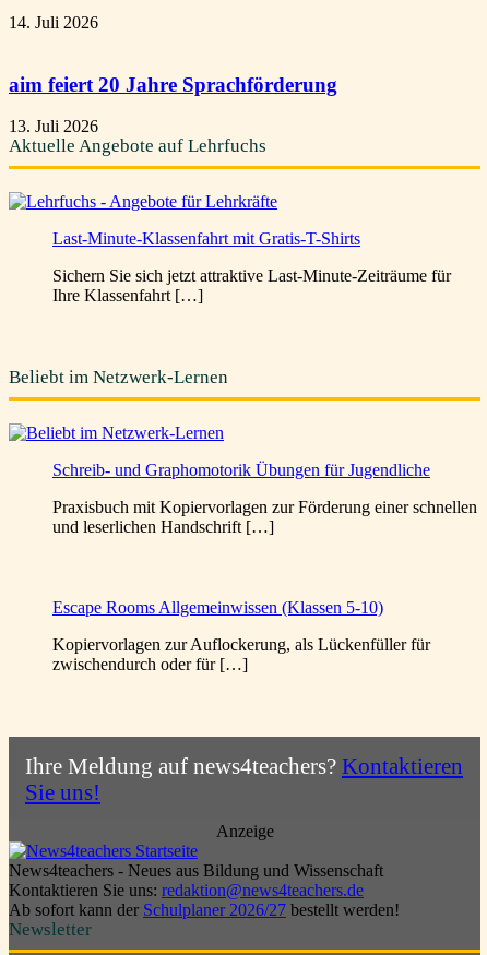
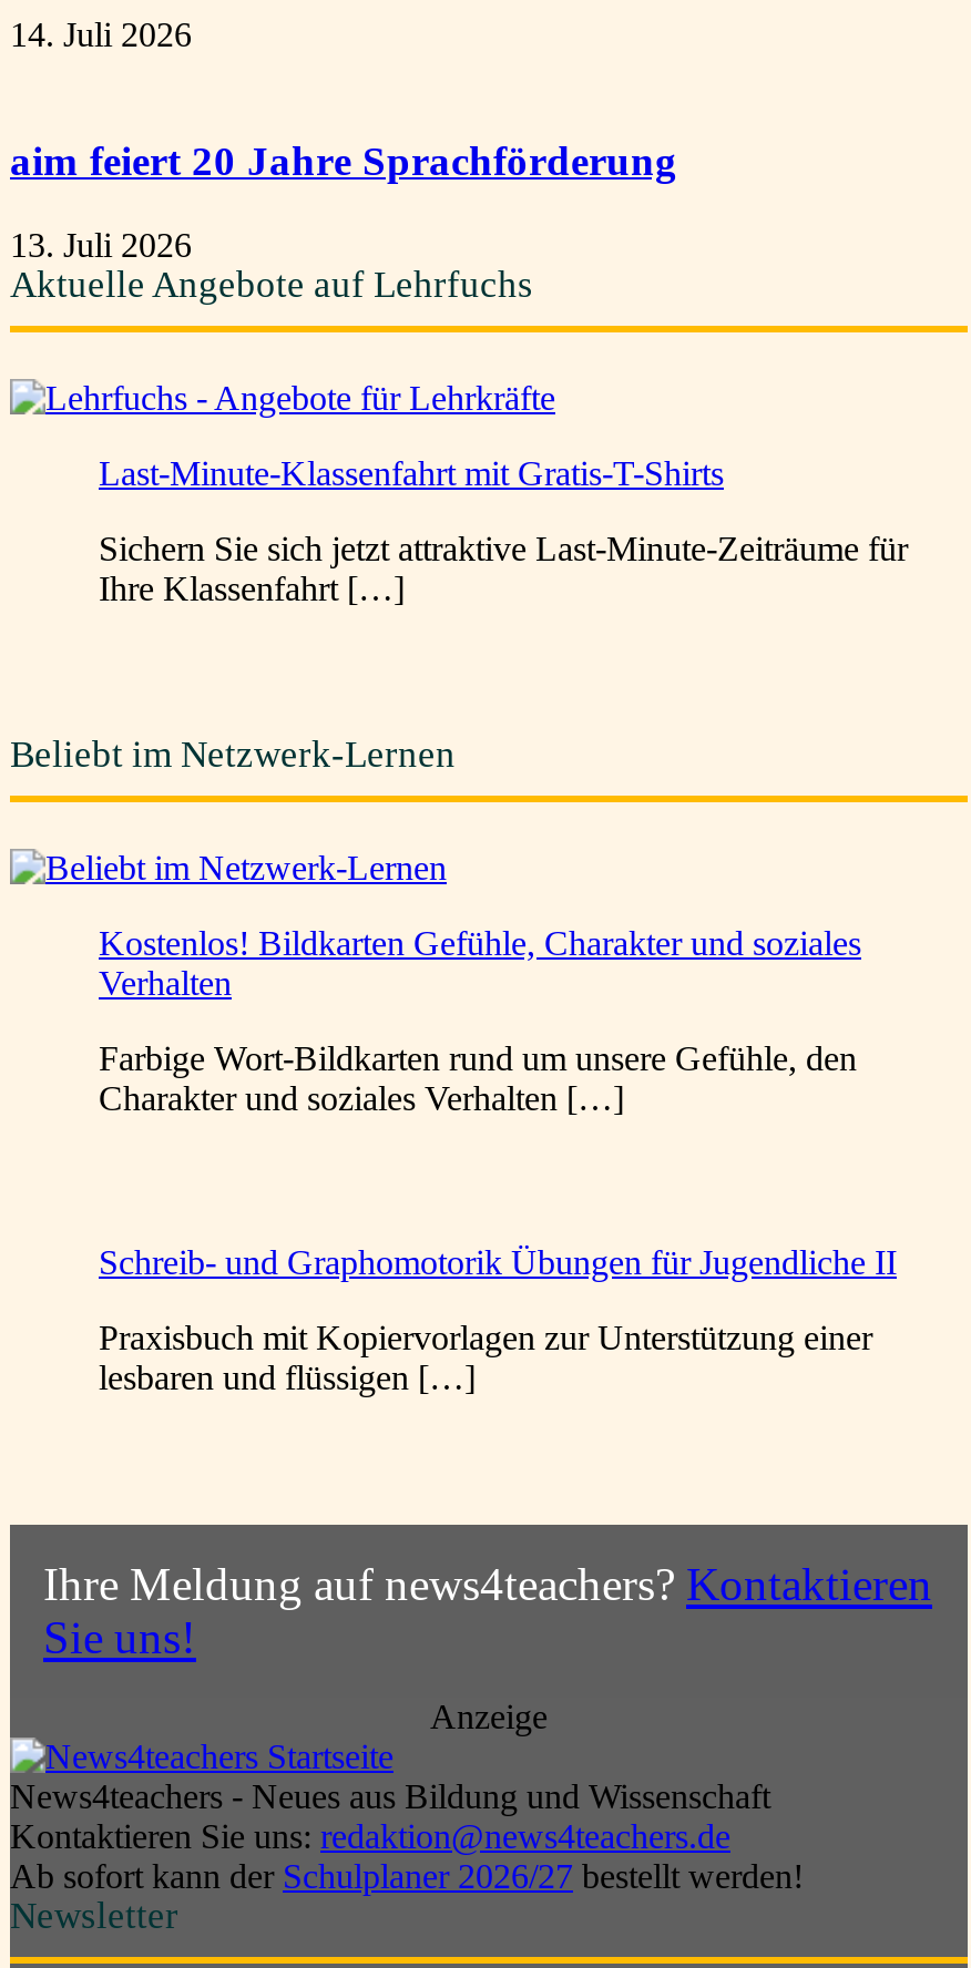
- Schreib- und Graphomotorik Übungen für Jugendliche
+ Kostenlos! Bildkarten Gefühle, Charakter und soziales
+ Verhalten

- Praxisbuch mit Kopiervorlagen zur Förderung einer schnellen
- und leserlichen Handschrift […]
+ Farbige Wort-Bildkarten rund um unsere Gefühle, den
+ Charakter und soziales Verhalten […]

- Escape Rooms Allgemeinwissen (Klassen 5-10)
+ Schreib- und Graphomotorik Übungen für Jugendliche II

- Kopiervorlagen zur Auflockerung, als Lückenfüller für
- zwischendurch oder für […]
+ Praxisbuch mit Kopiervorlagen zur Unterstützung einer
+ lesbaren und flüssigen […]
